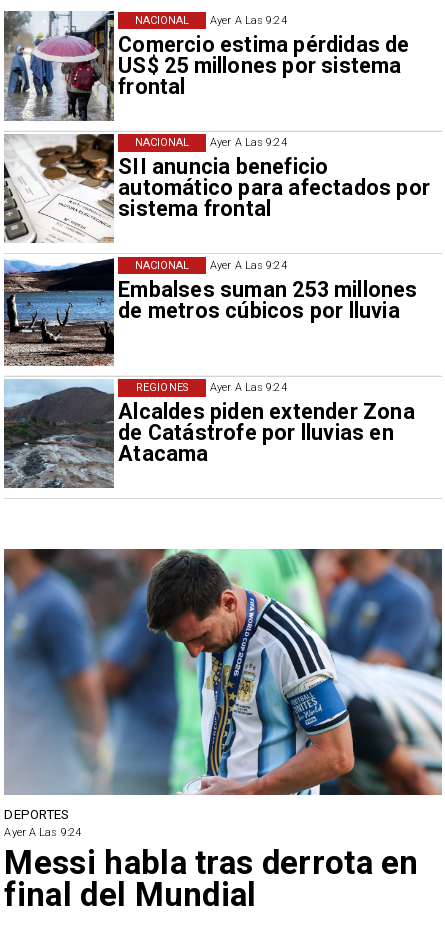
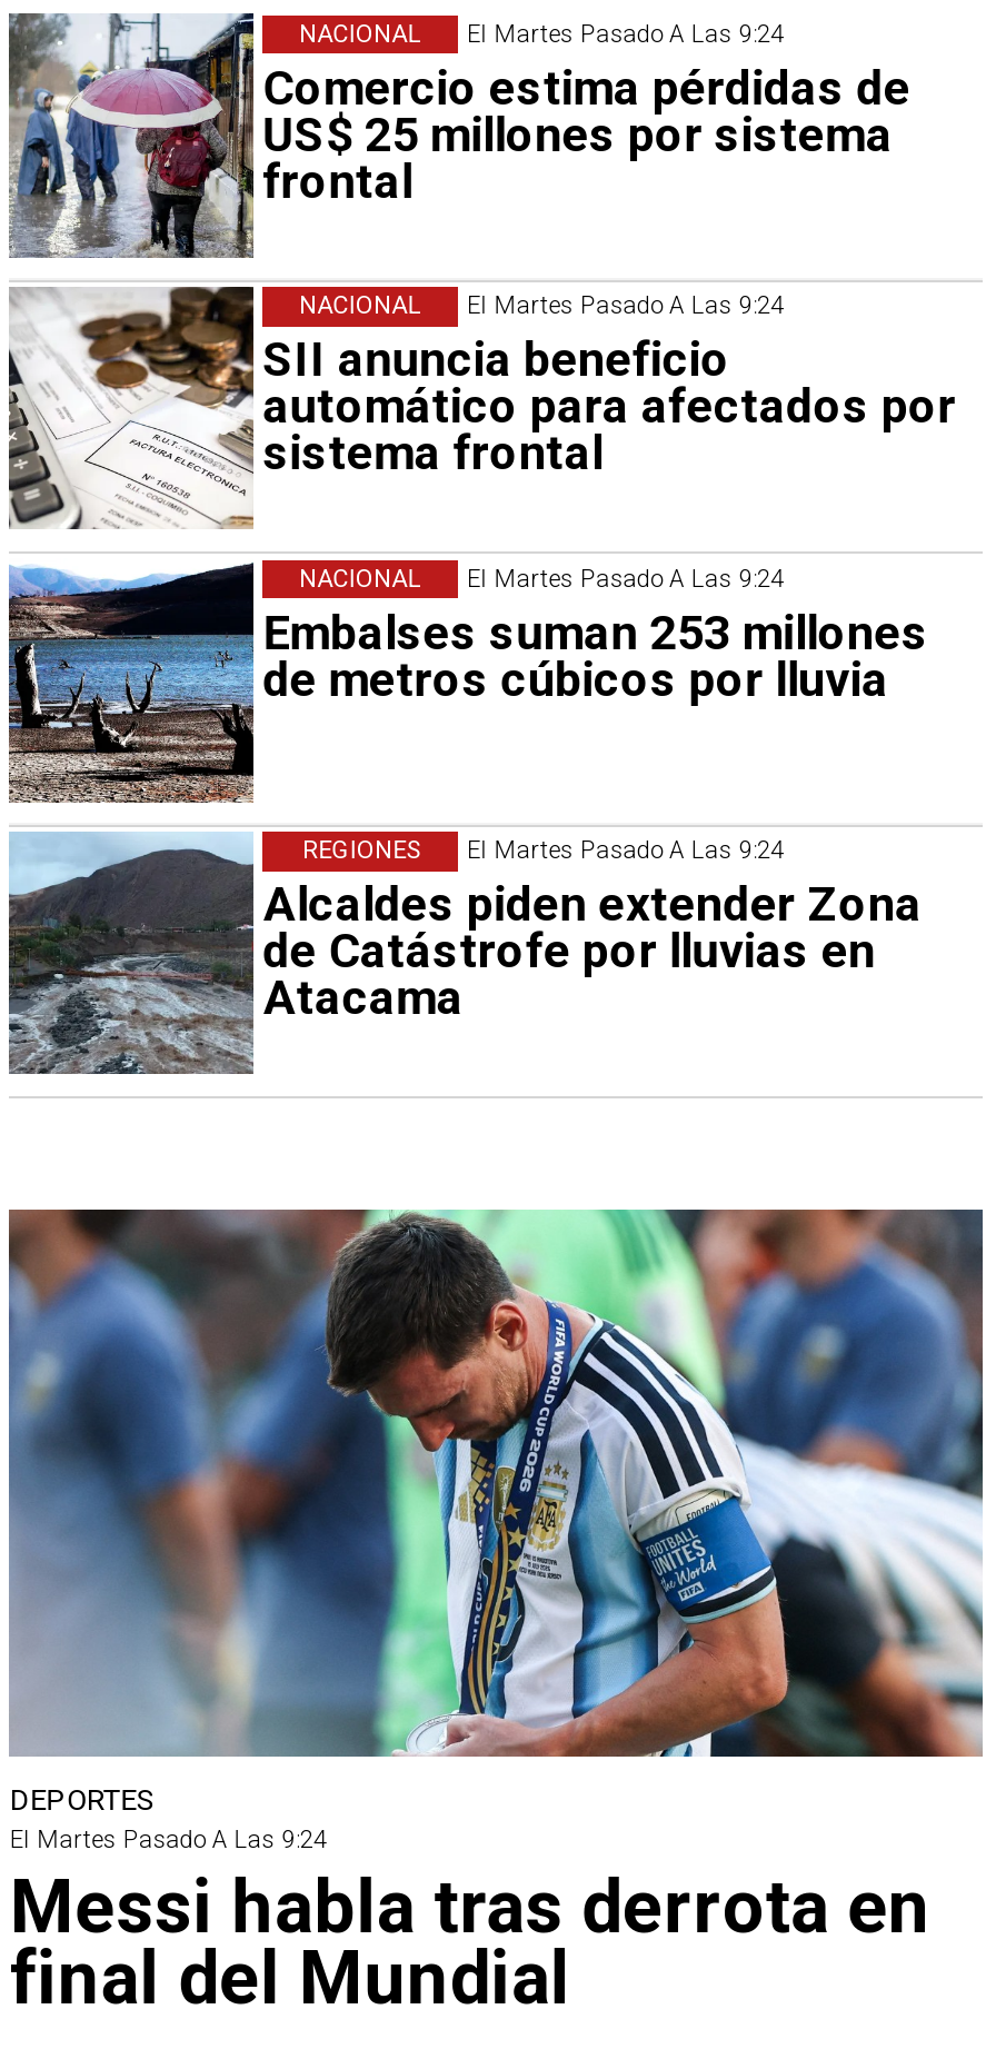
- Ayer A Las 9:24
+ El Martes Pasado A Las 9:24

- Ayer A Las 9:24
+ El Martes Pasado A Las 9:24

- Ayer A Las 9:24
+ El Martes Pasado A Las 9:24

- Ayer A Las 9:24
+ El Martes Pasado A Las 9:24

- Ayer A Las 9:24
+ El Martes Pasado A Las 9:24
